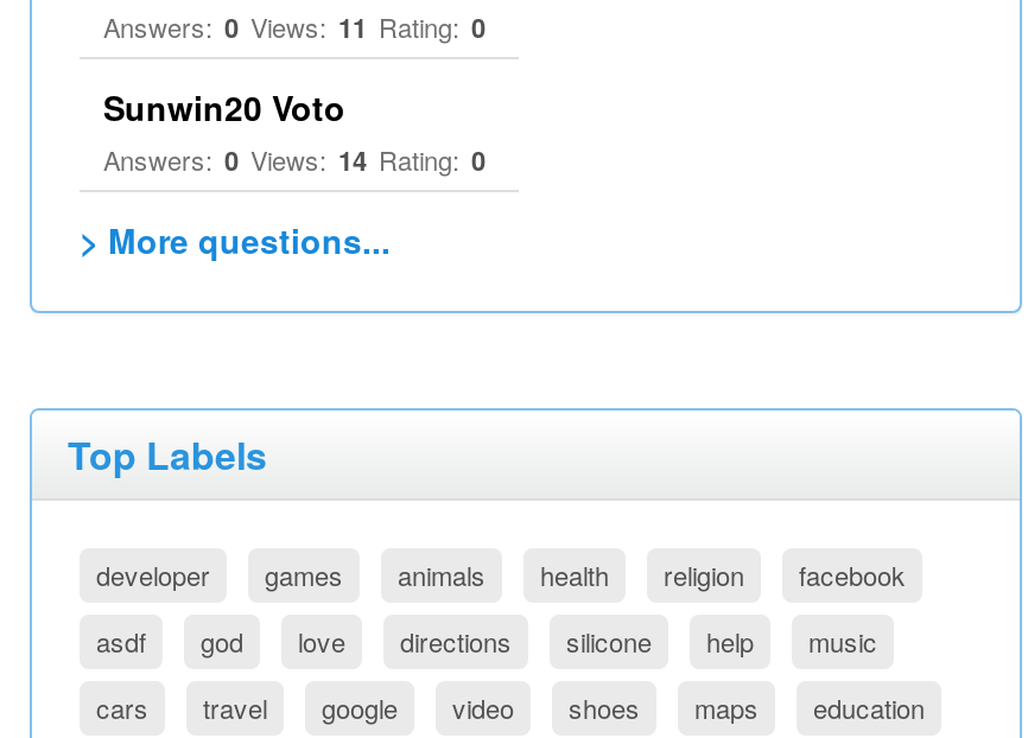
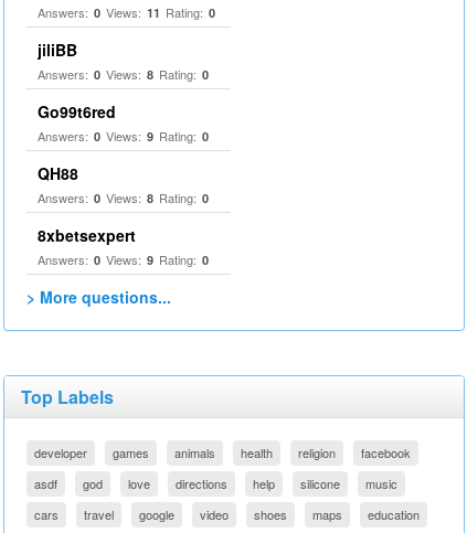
- Sunwin20 Voto
- Answers: 0 Views: 14 Rating: 0
+ jiliBB
+ Answers: 0 Views: 8 Rating: 0
+ Go99t6red
+ Answers: 0 Views: 9 Rating: 0
+ QH88
+ Answers: 0 Views: 8 Rating: 0
+ 8xbetsexpert
+ Answers: 0 Views: 9 Rating: 0

moved down: silicone
